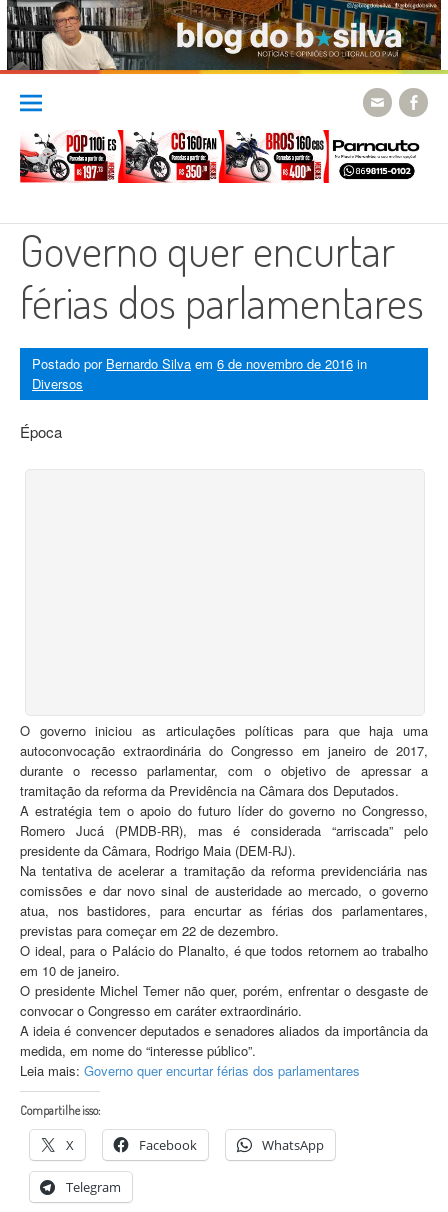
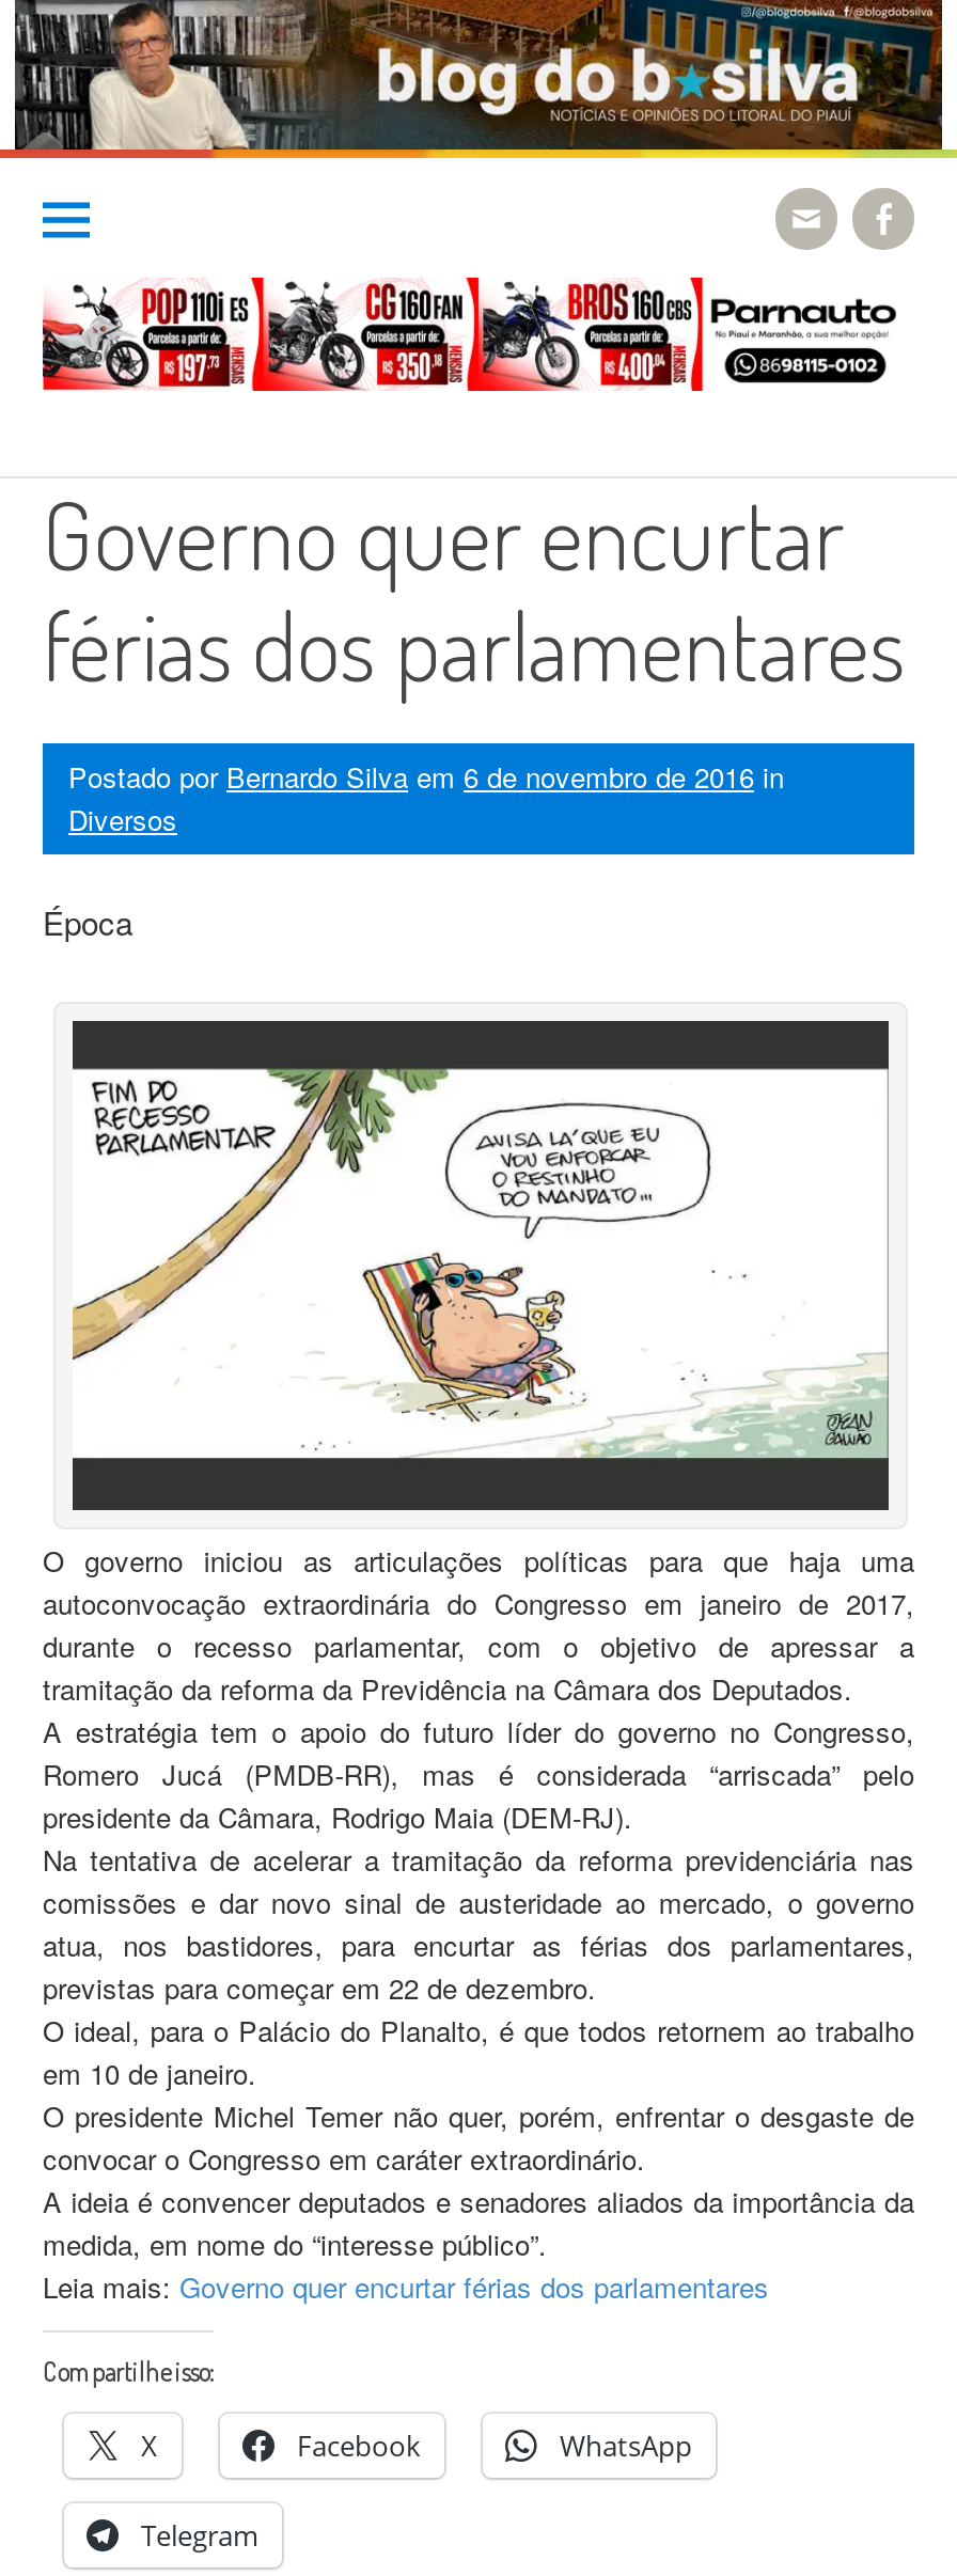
+ [image]
